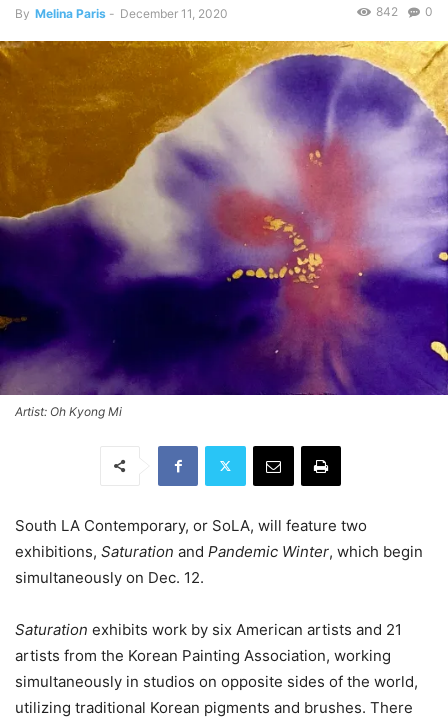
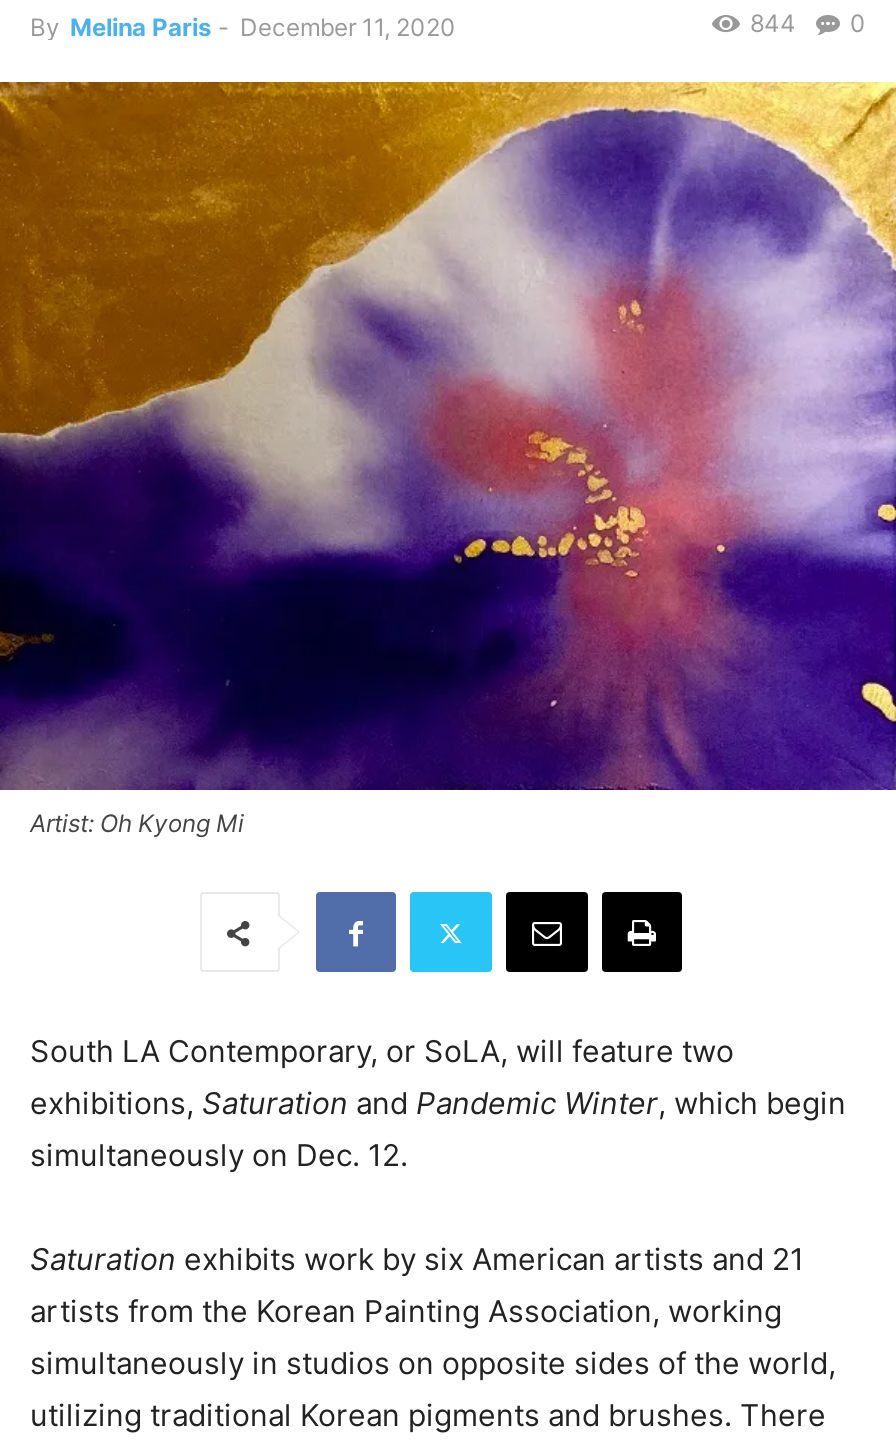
- 842 0
+ 844 0
